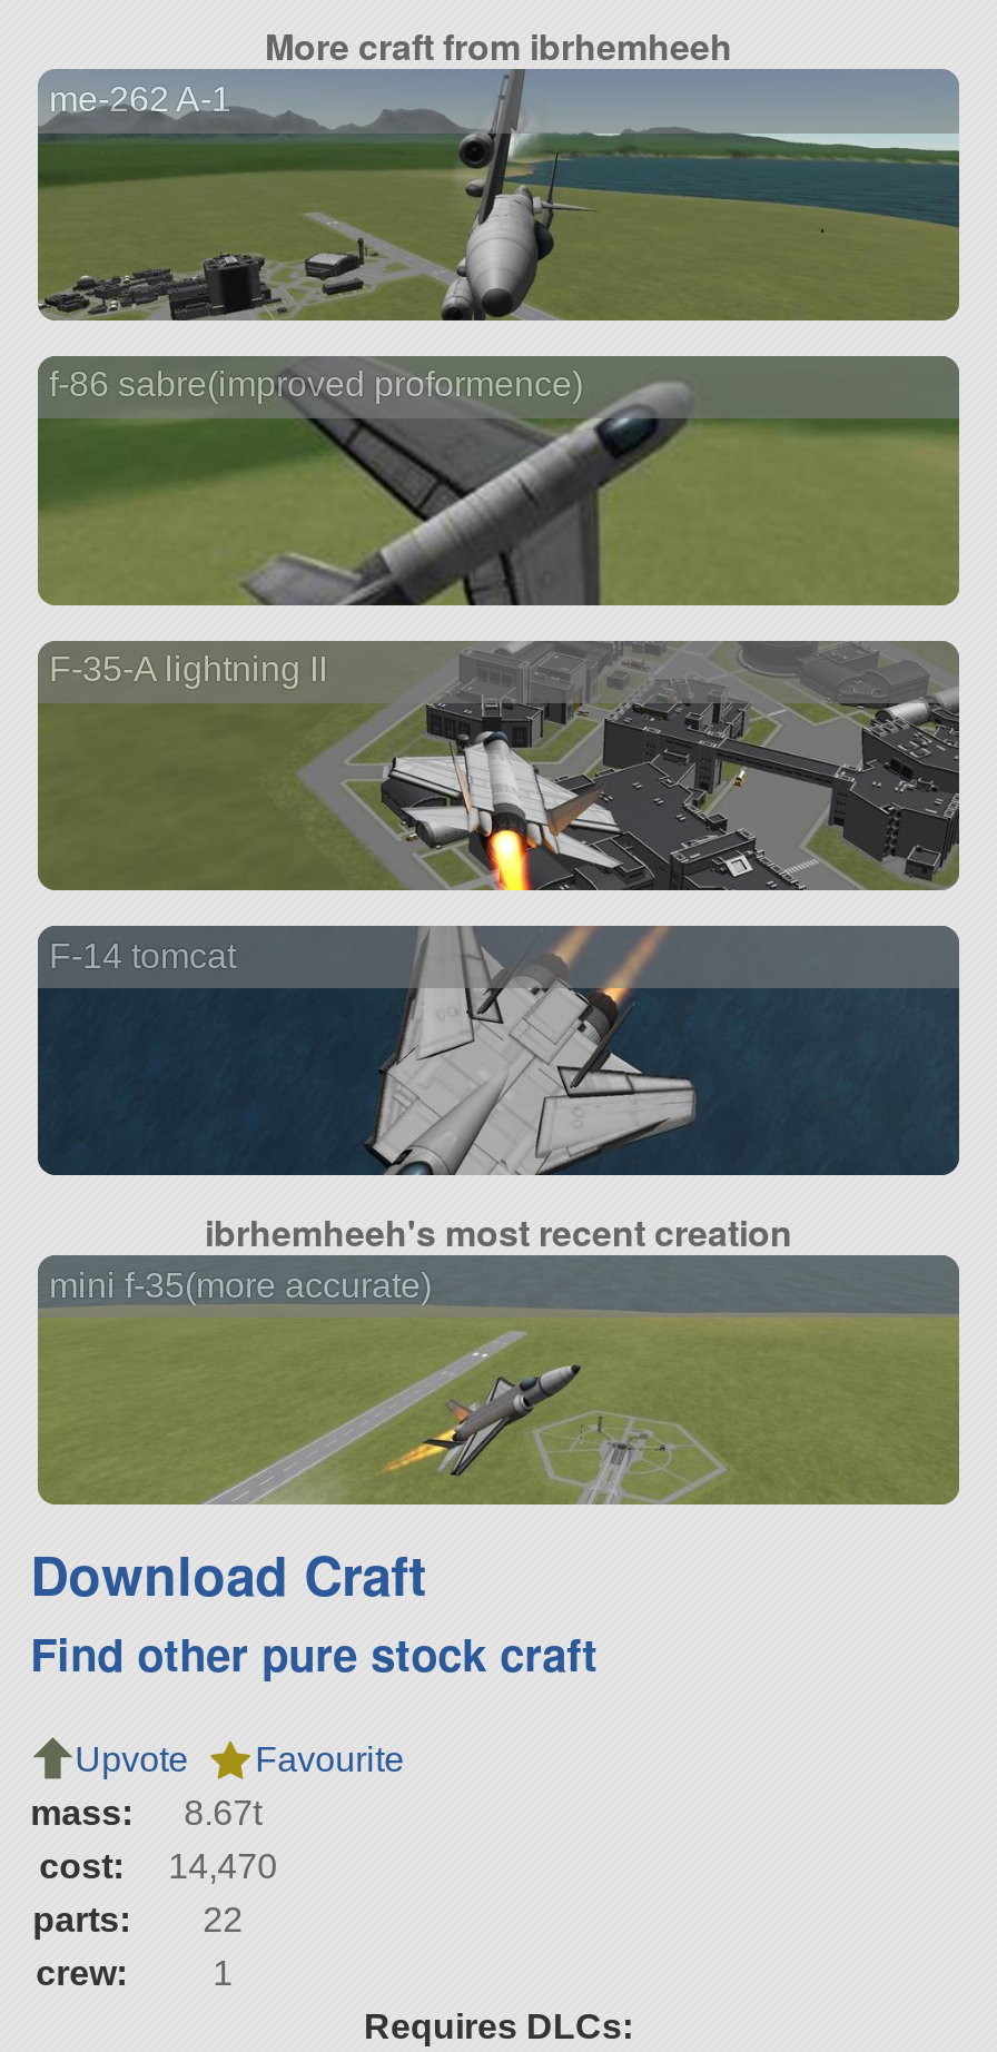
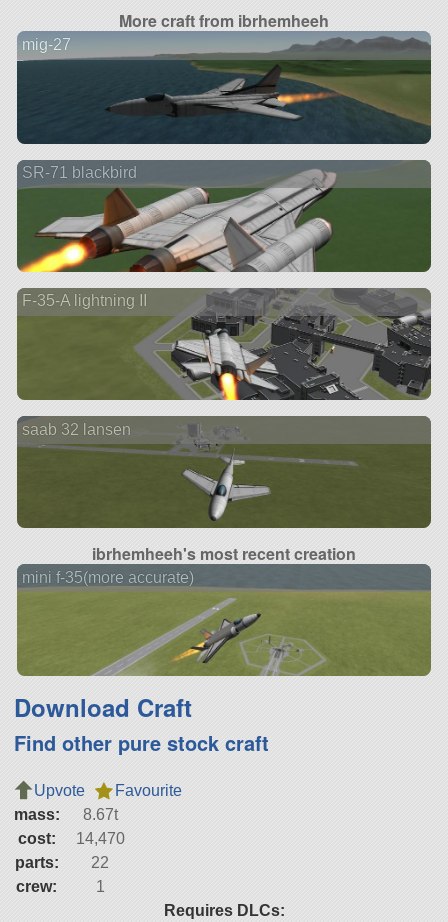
- [image]
- me-262 A-1
+ [image]
+ mig-27

- [image]
- f-86 sabre(improved proformence)
+ [image]
+ SR-71 blackbird

- [image]
- F-14 tomcat
+ [image]
+ saab 32 lansen
